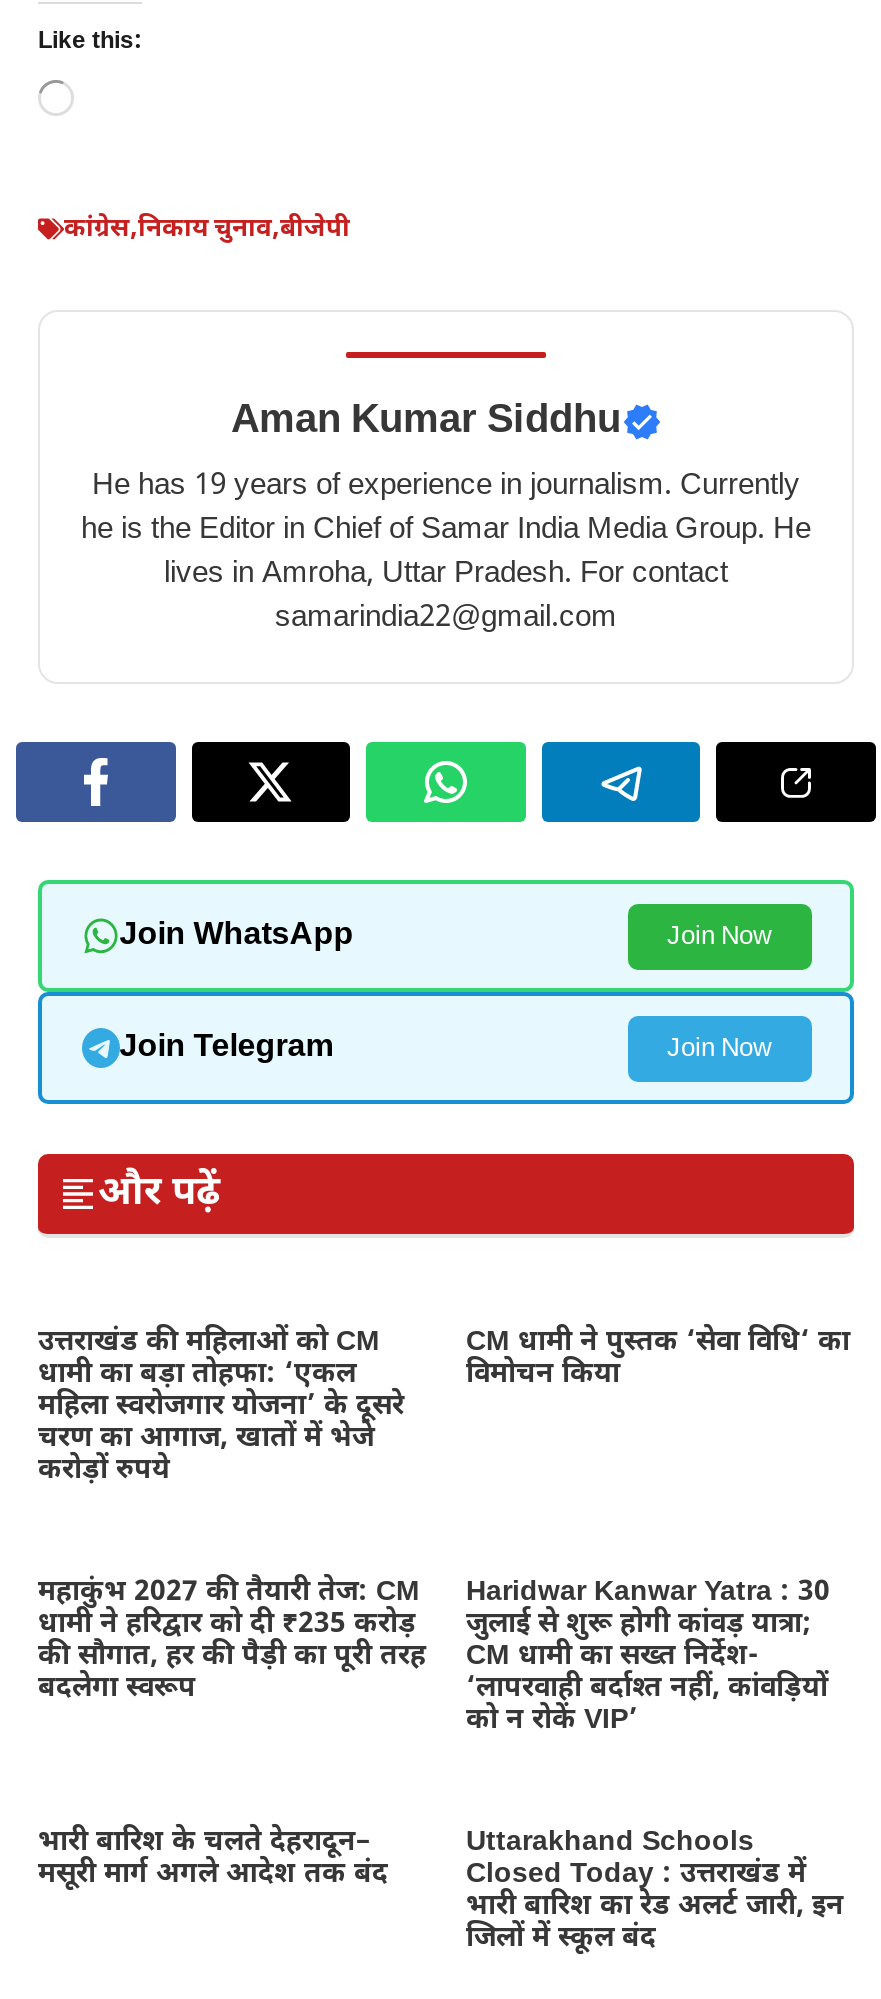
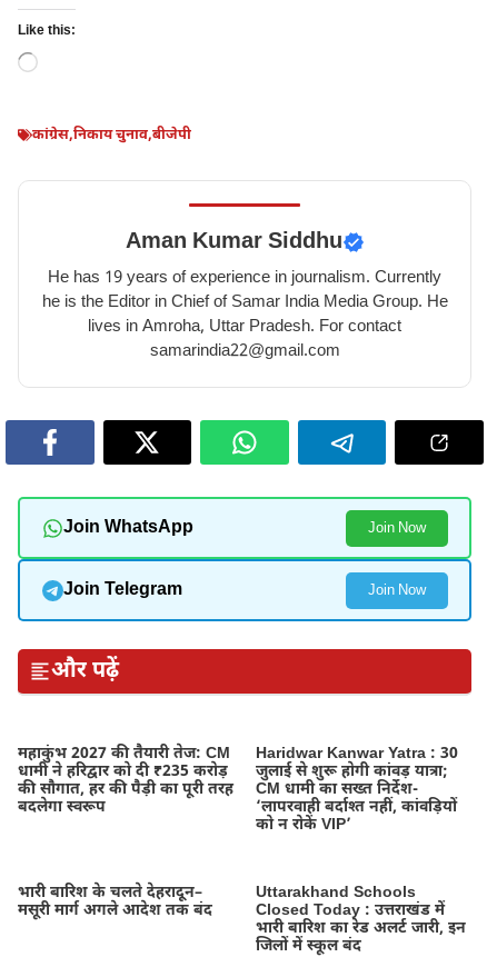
- उत्तराखंड की महिलाओं को CM
- धामी का बड़ा तोहफा: ‘एकल
- महिला स्वरोजगार योजना’ के दूसरे
- चरण का आगाज, खातों में भेजे
- करोड़ों रुपये

- CM धामी ने पुस्तक ‘सेवा विधि‘ का
- विमोचन किया
